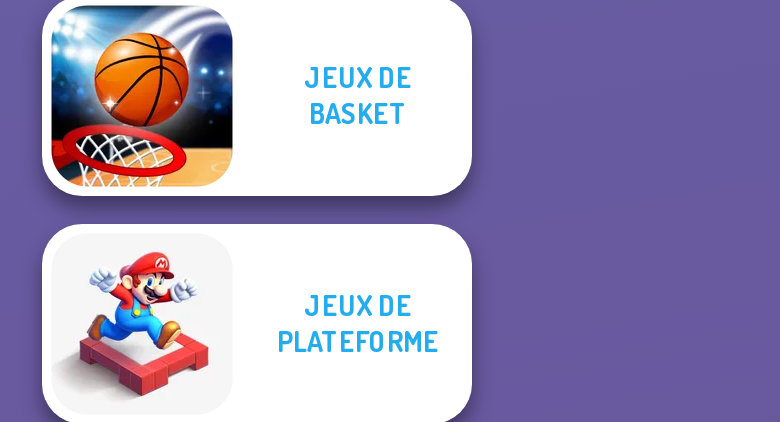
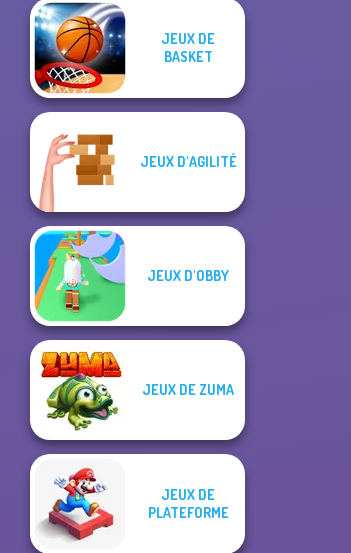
+ [image]
+ JEUX D'AGILITÉ

+ [image]
+ JEUX DE ZUMA

+ JEUX D'OBBY
